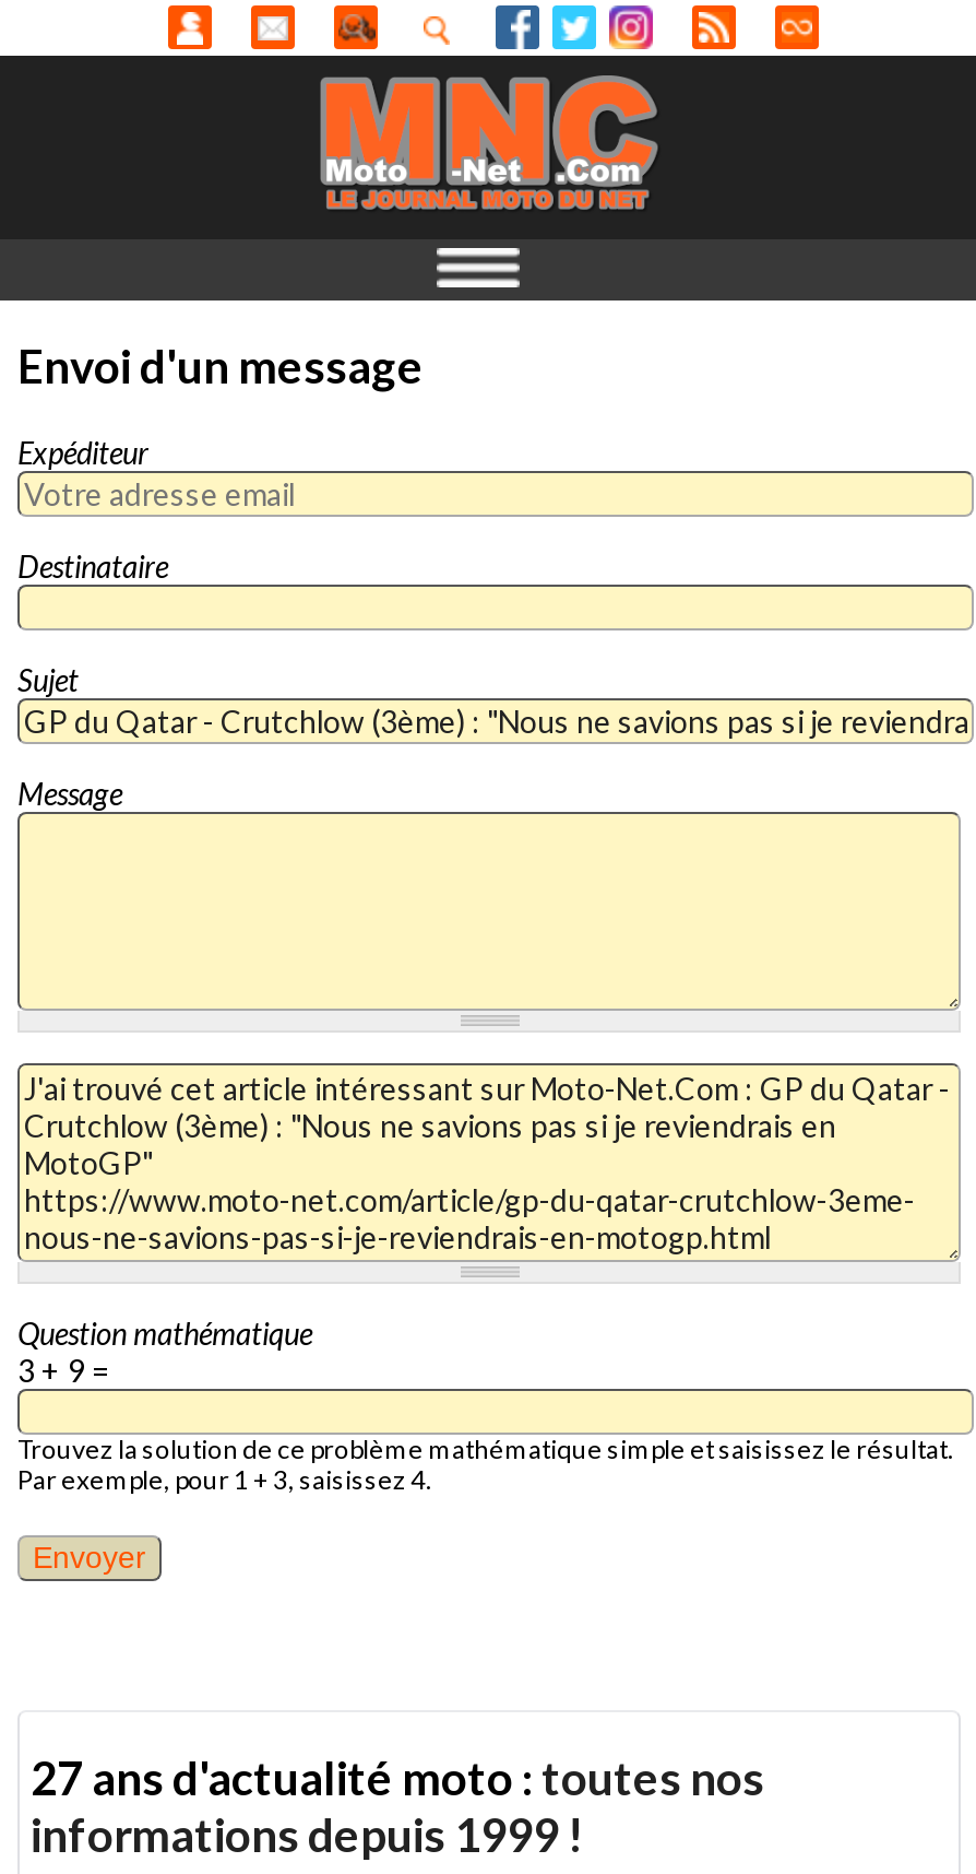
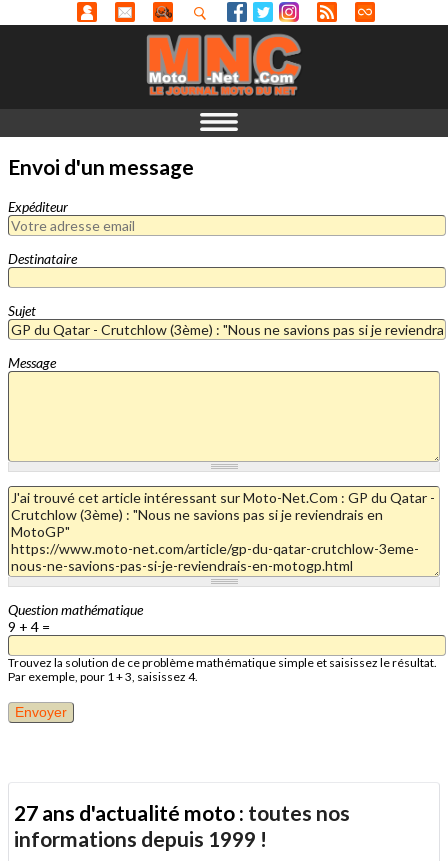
- 3 + 9 =
+ 9 + 4 =
